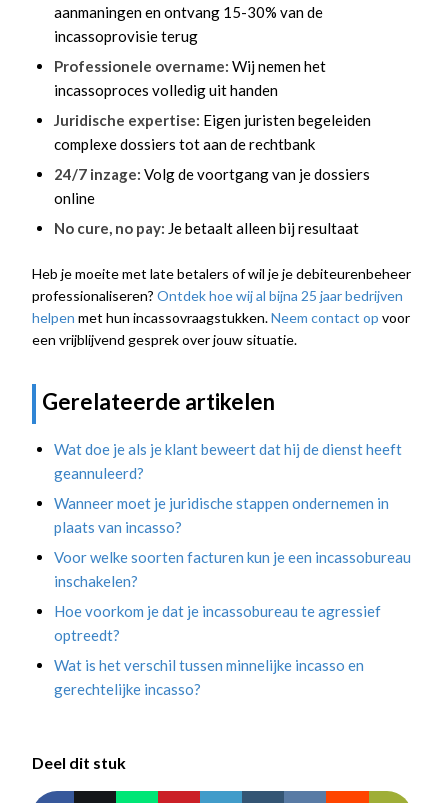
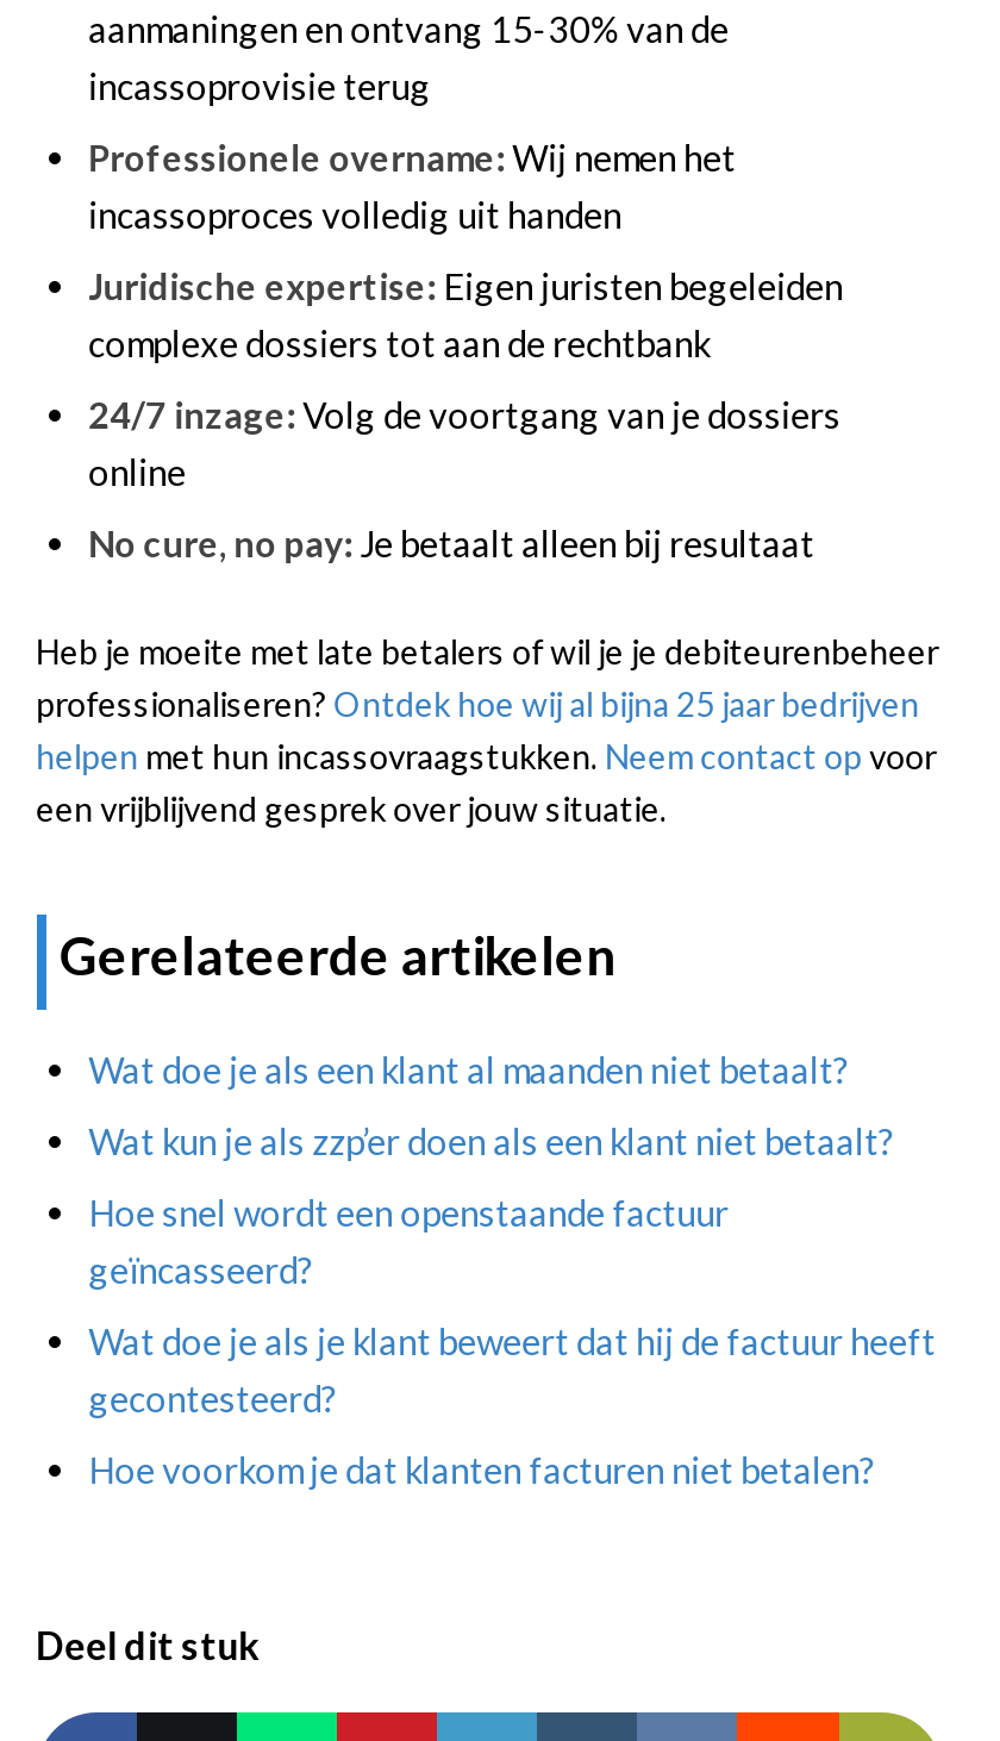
- Wat doe je als je klant beweert dat hij de dienst heeft
- geannuleerd?
+ Wat doe je als een klant al maanden niet betaalt?

- Wanneer moet je juridische stappen ondernemen in
- plaats van incasso?
+ Wat kun je als zzp’er doen als een klant niet betaalt?

- Voor welke soorten facturen kun je een incassobureau
- inschakelen?
+ Hoe snel wordt een openstaande factuur
+ geïncasseerd?

- Hoe voorkom je dat je incassobureau te agressief
- optreedt?
+ Wat doe je als je klant beweert dat hij de factuur heeft
+ gecontesteerd?

- Wat is het verschil tussen minnelijke incasso en
- gerechtelijke incasso?
+ Hoe voorkom je dat klanten facturen niet betalen?
